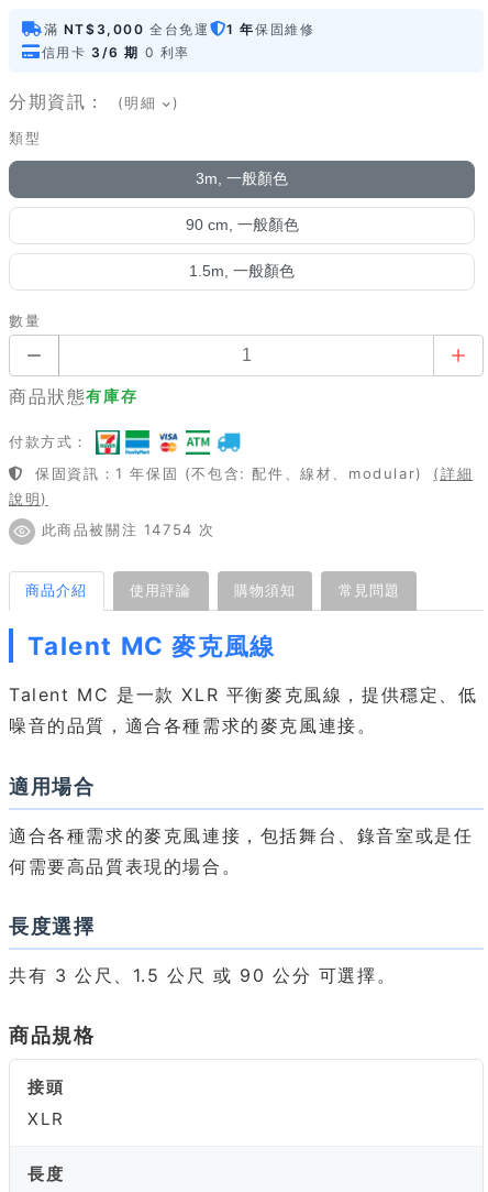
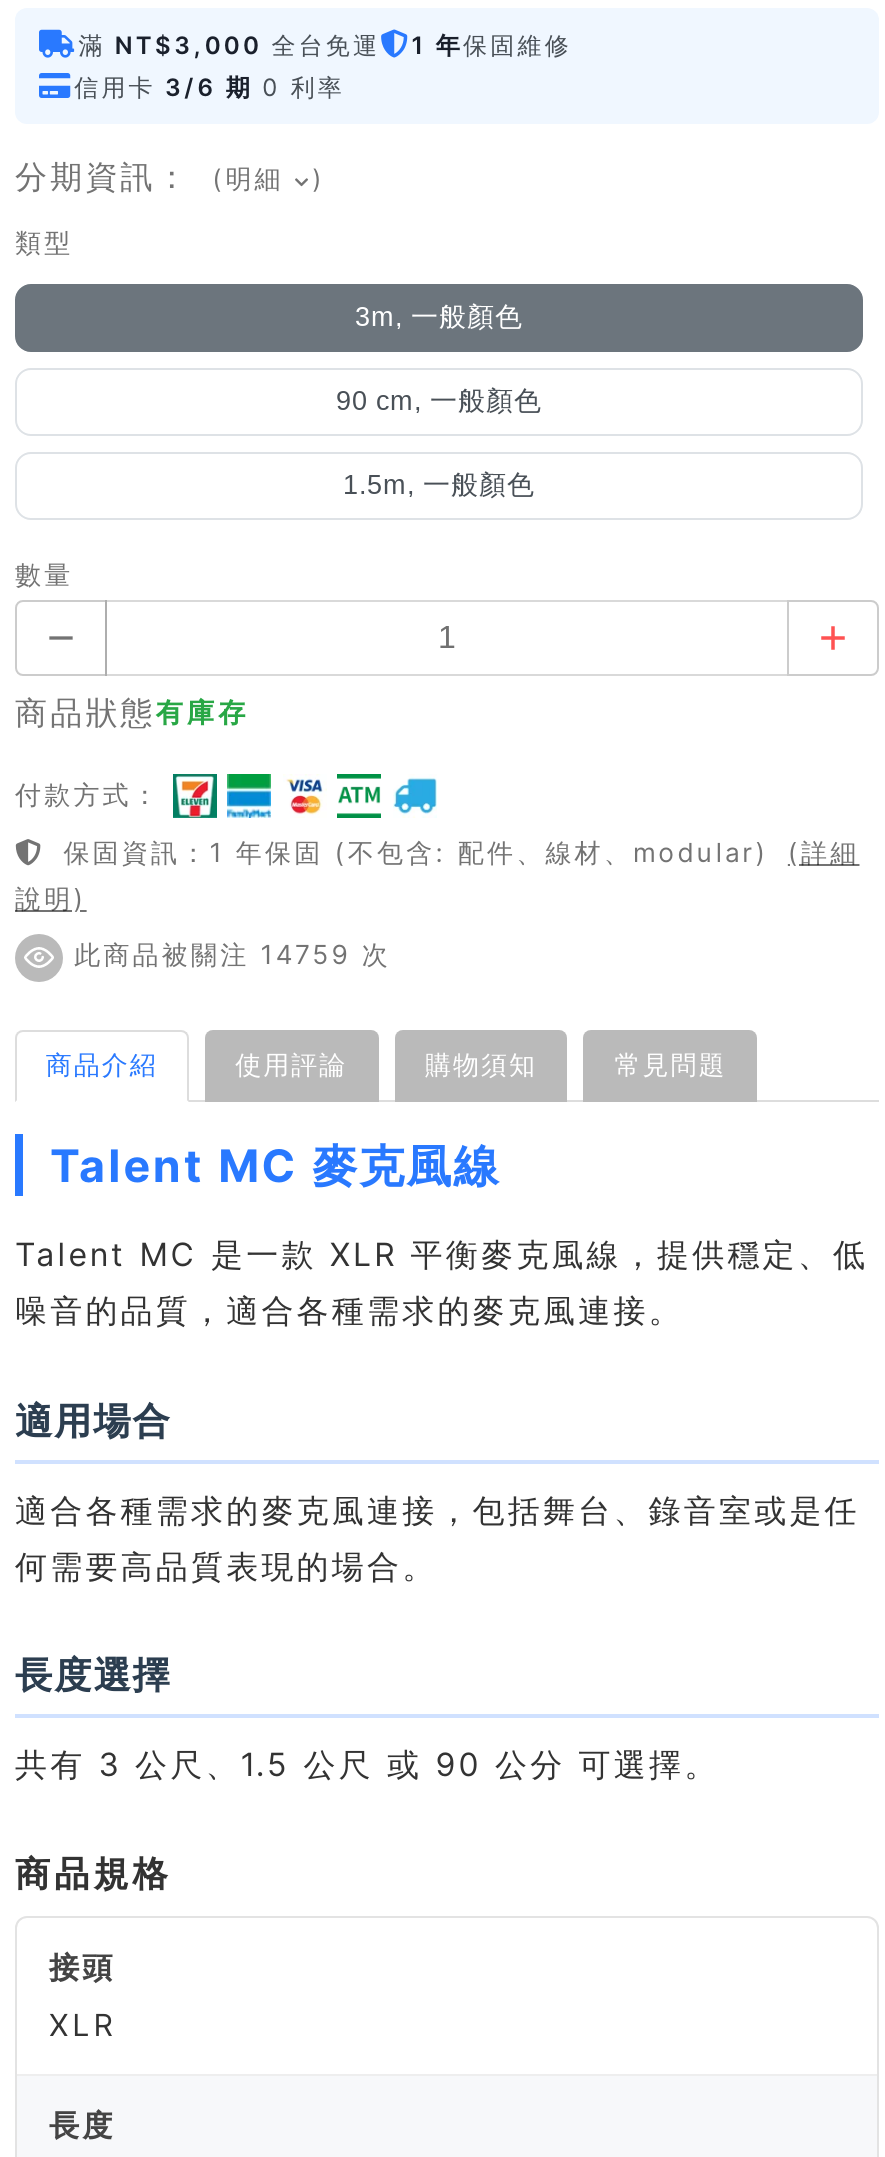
- 此商品被關注 14754 次
+ 此商品被關注 14759 次
